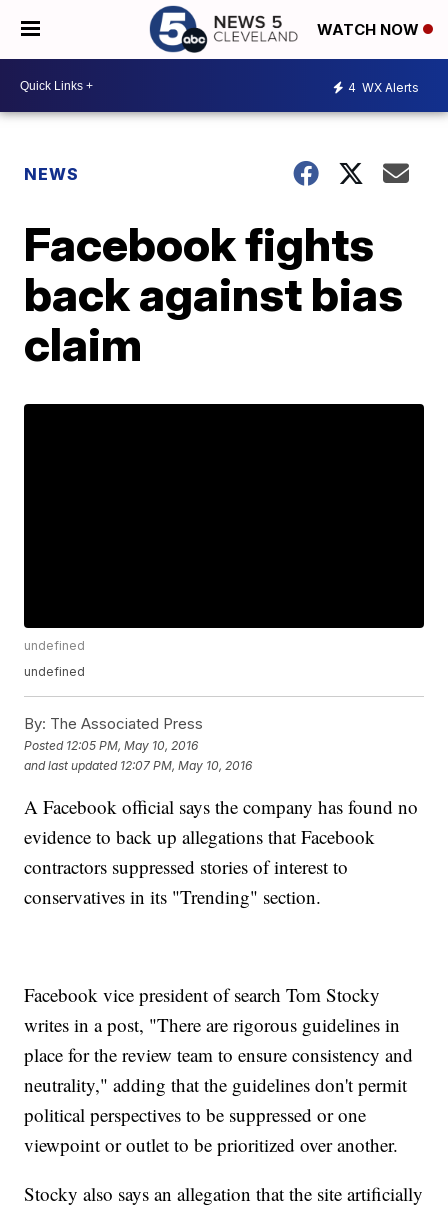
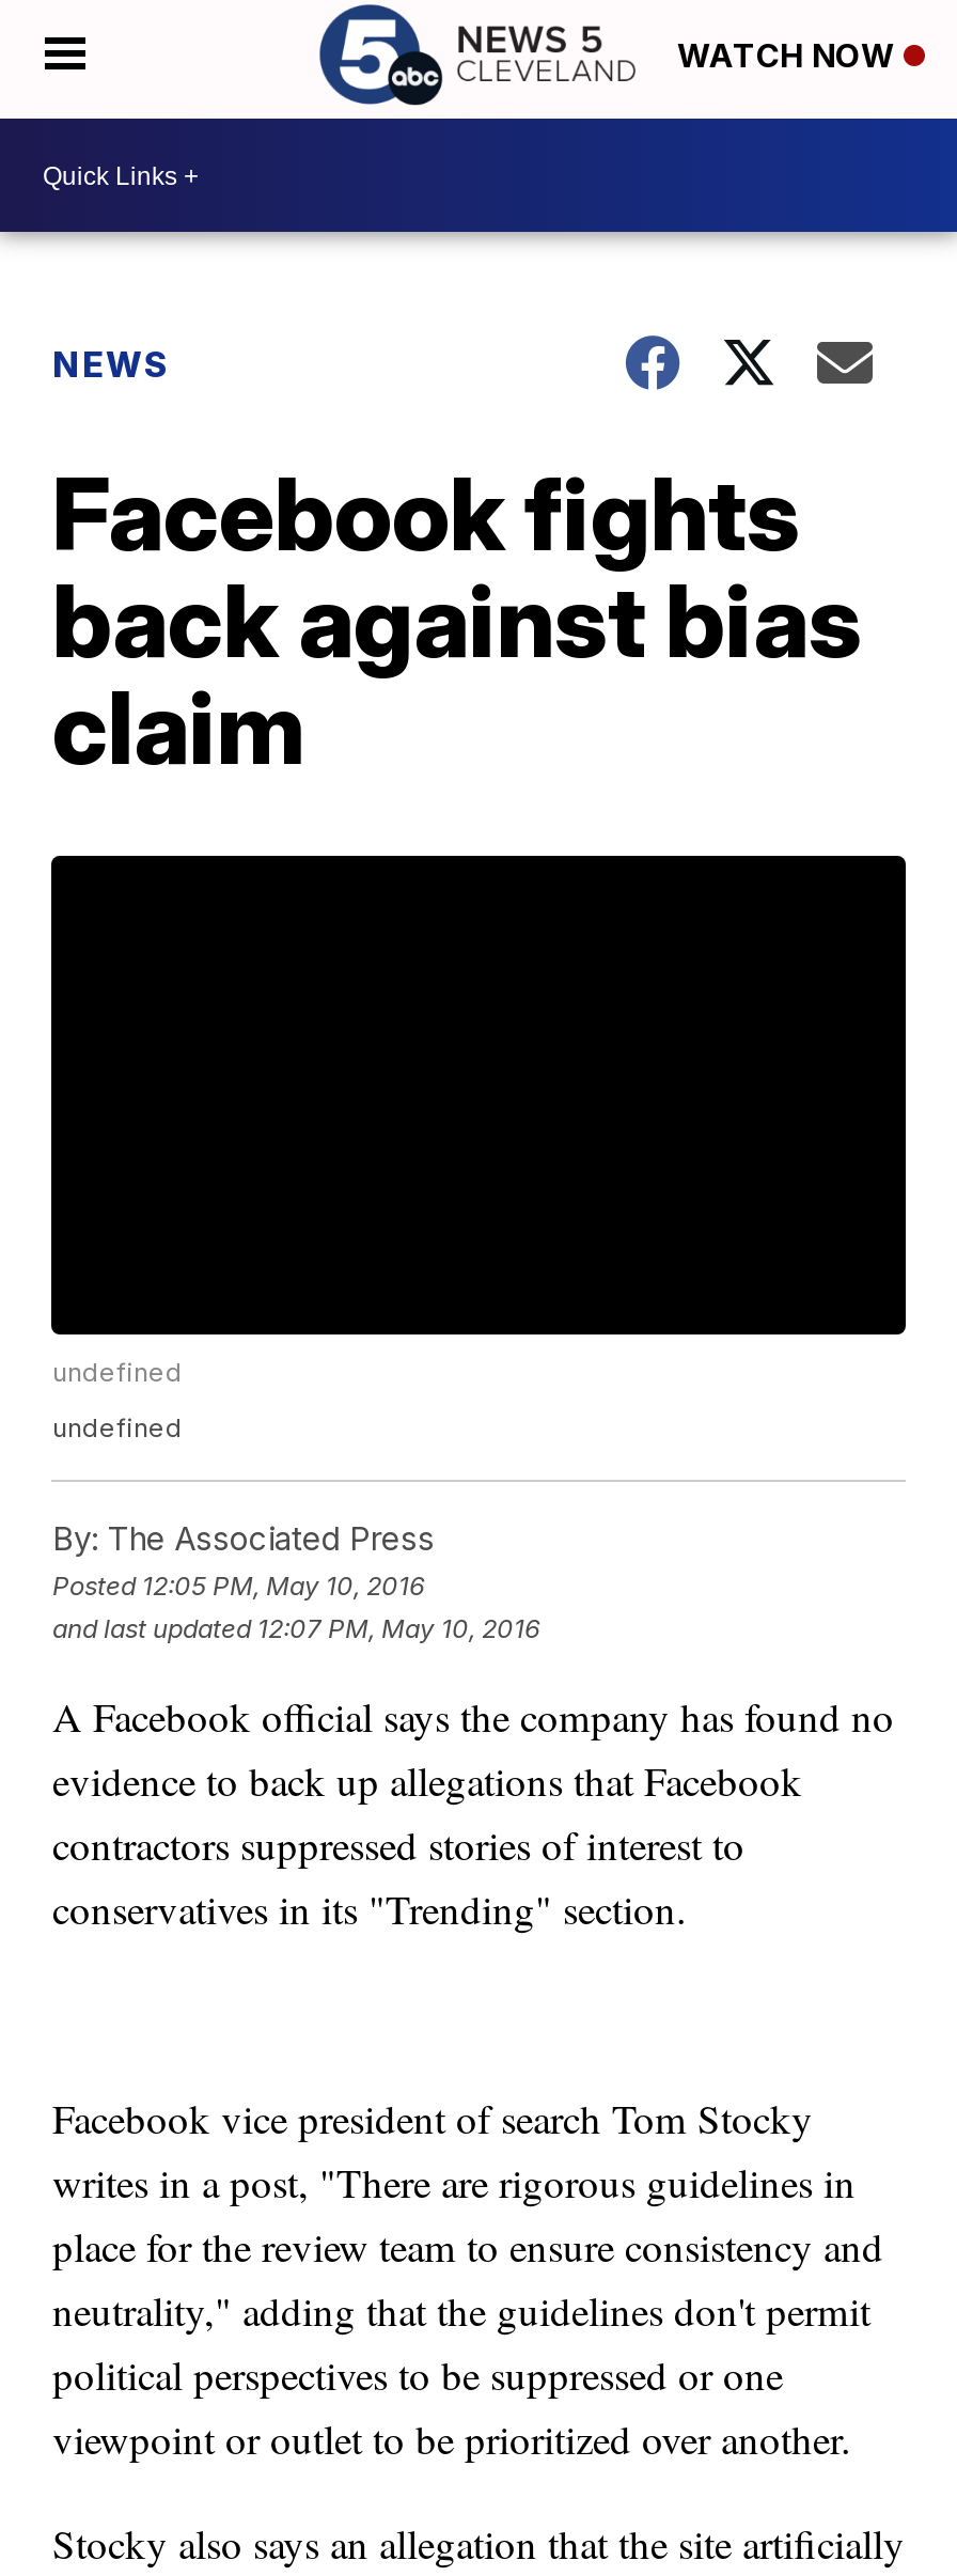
- 4 WX Alerts
